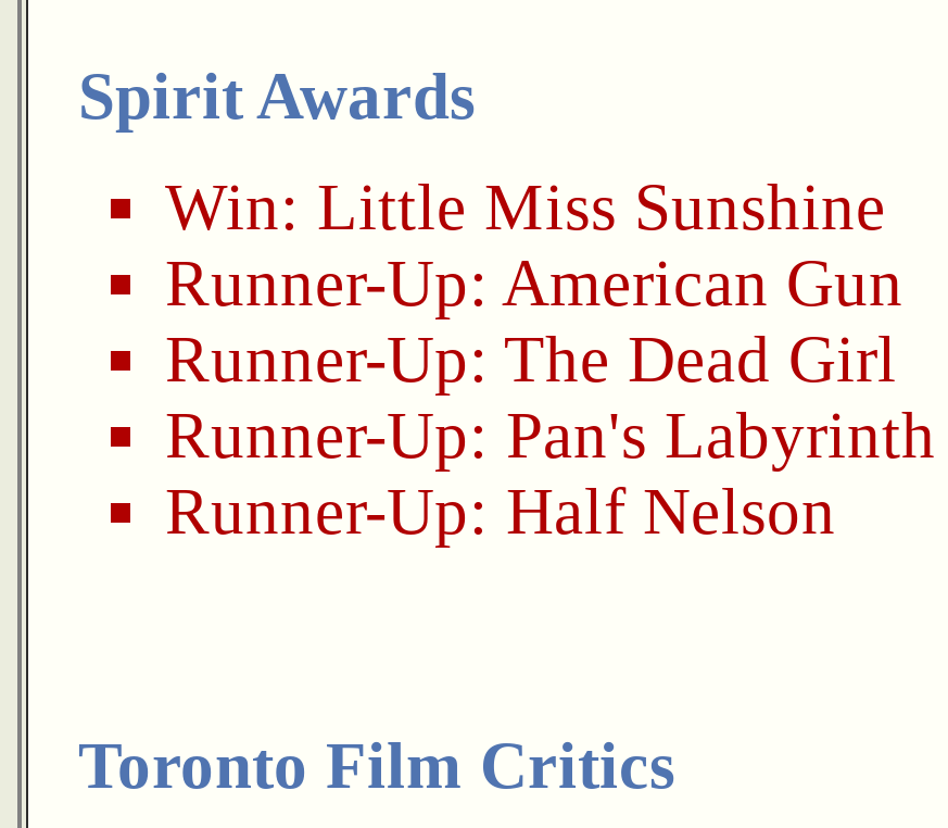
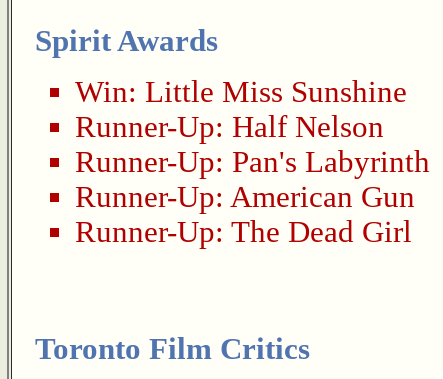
moved down: Runner-Up: American Gun | Runner-Up: The Dead Girl

moved up: Runner-Up: Half Nelson | Runner-Up: Pan's Labyrinth
